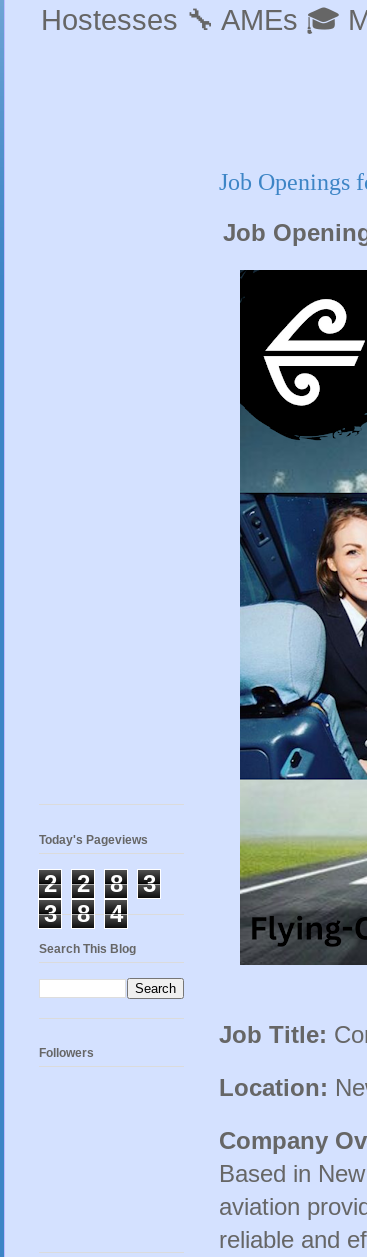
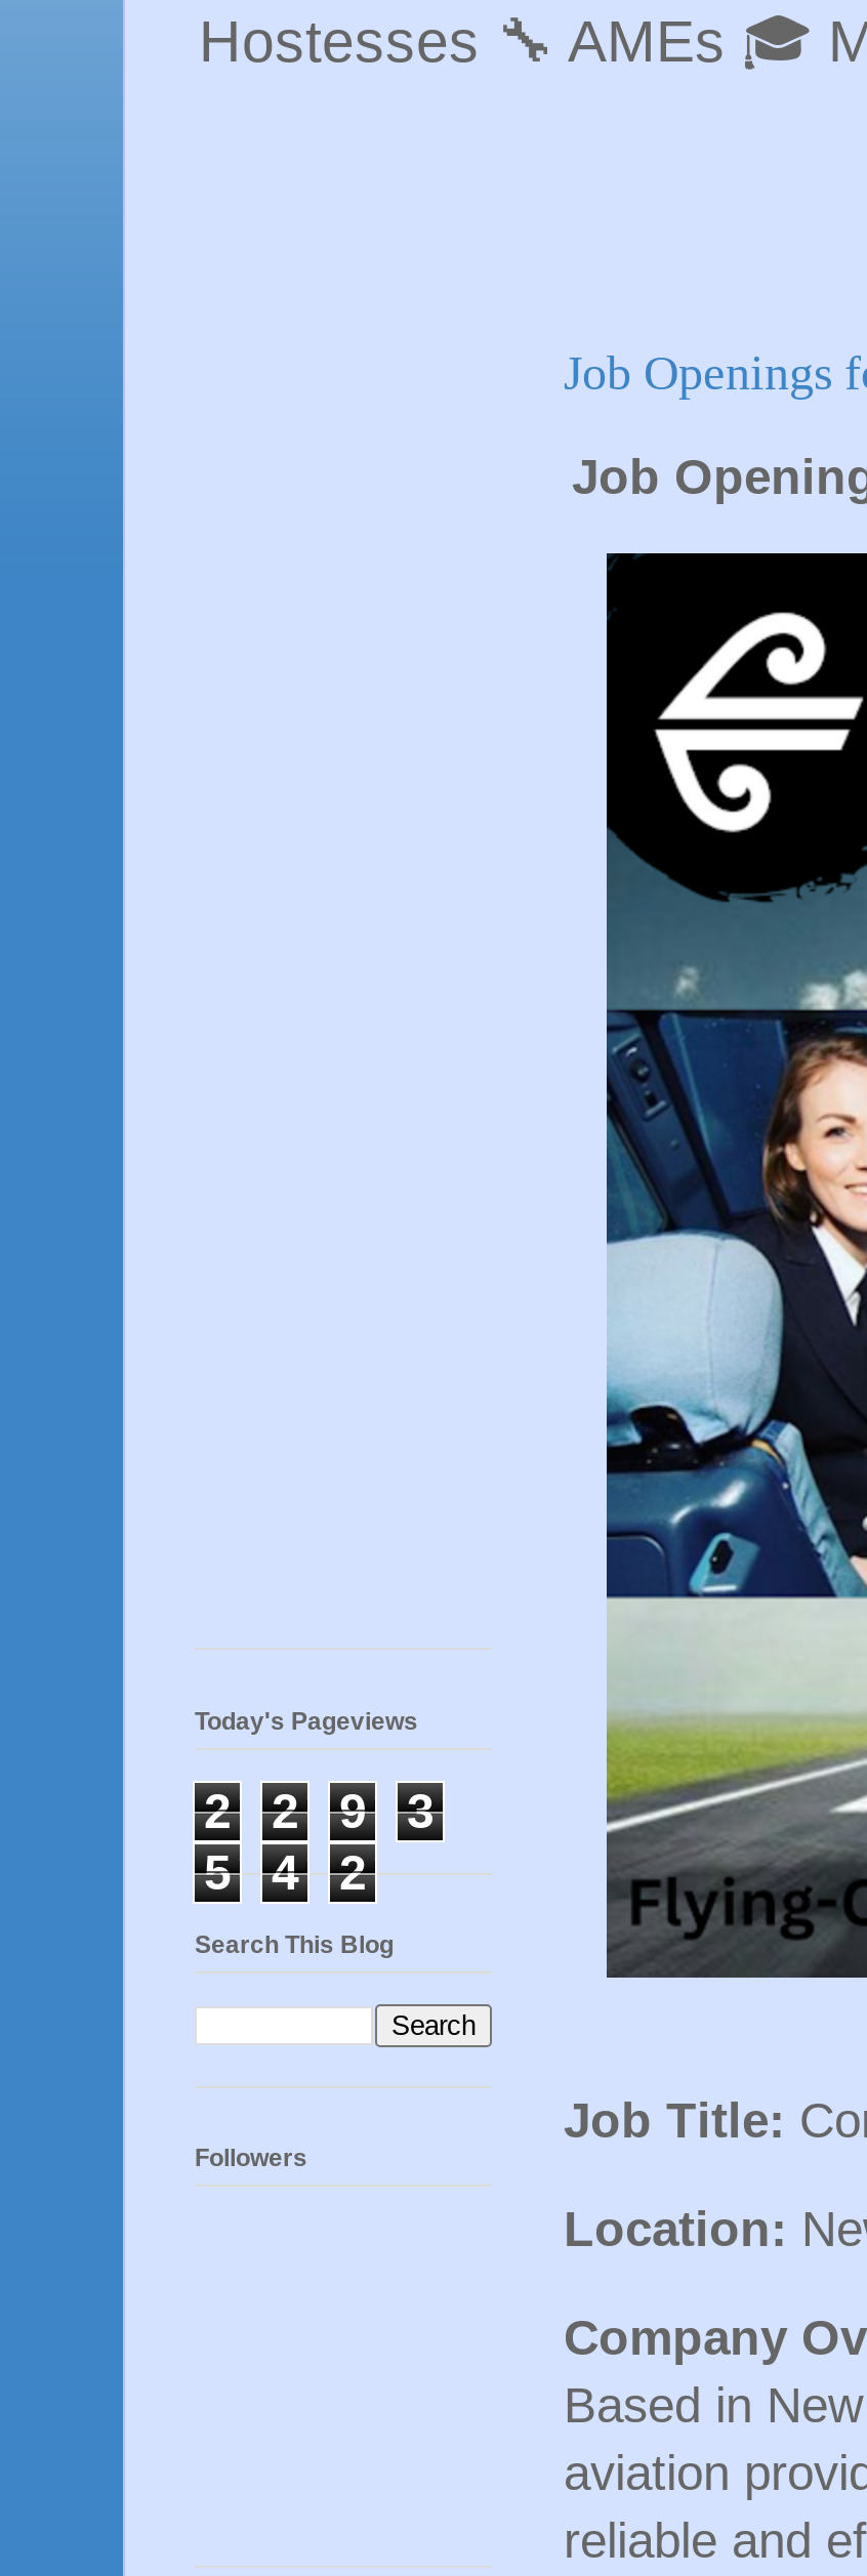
- 2 2 8 3
+ 2 2 9 3

- 3
- 8
+ 5

+ 2
